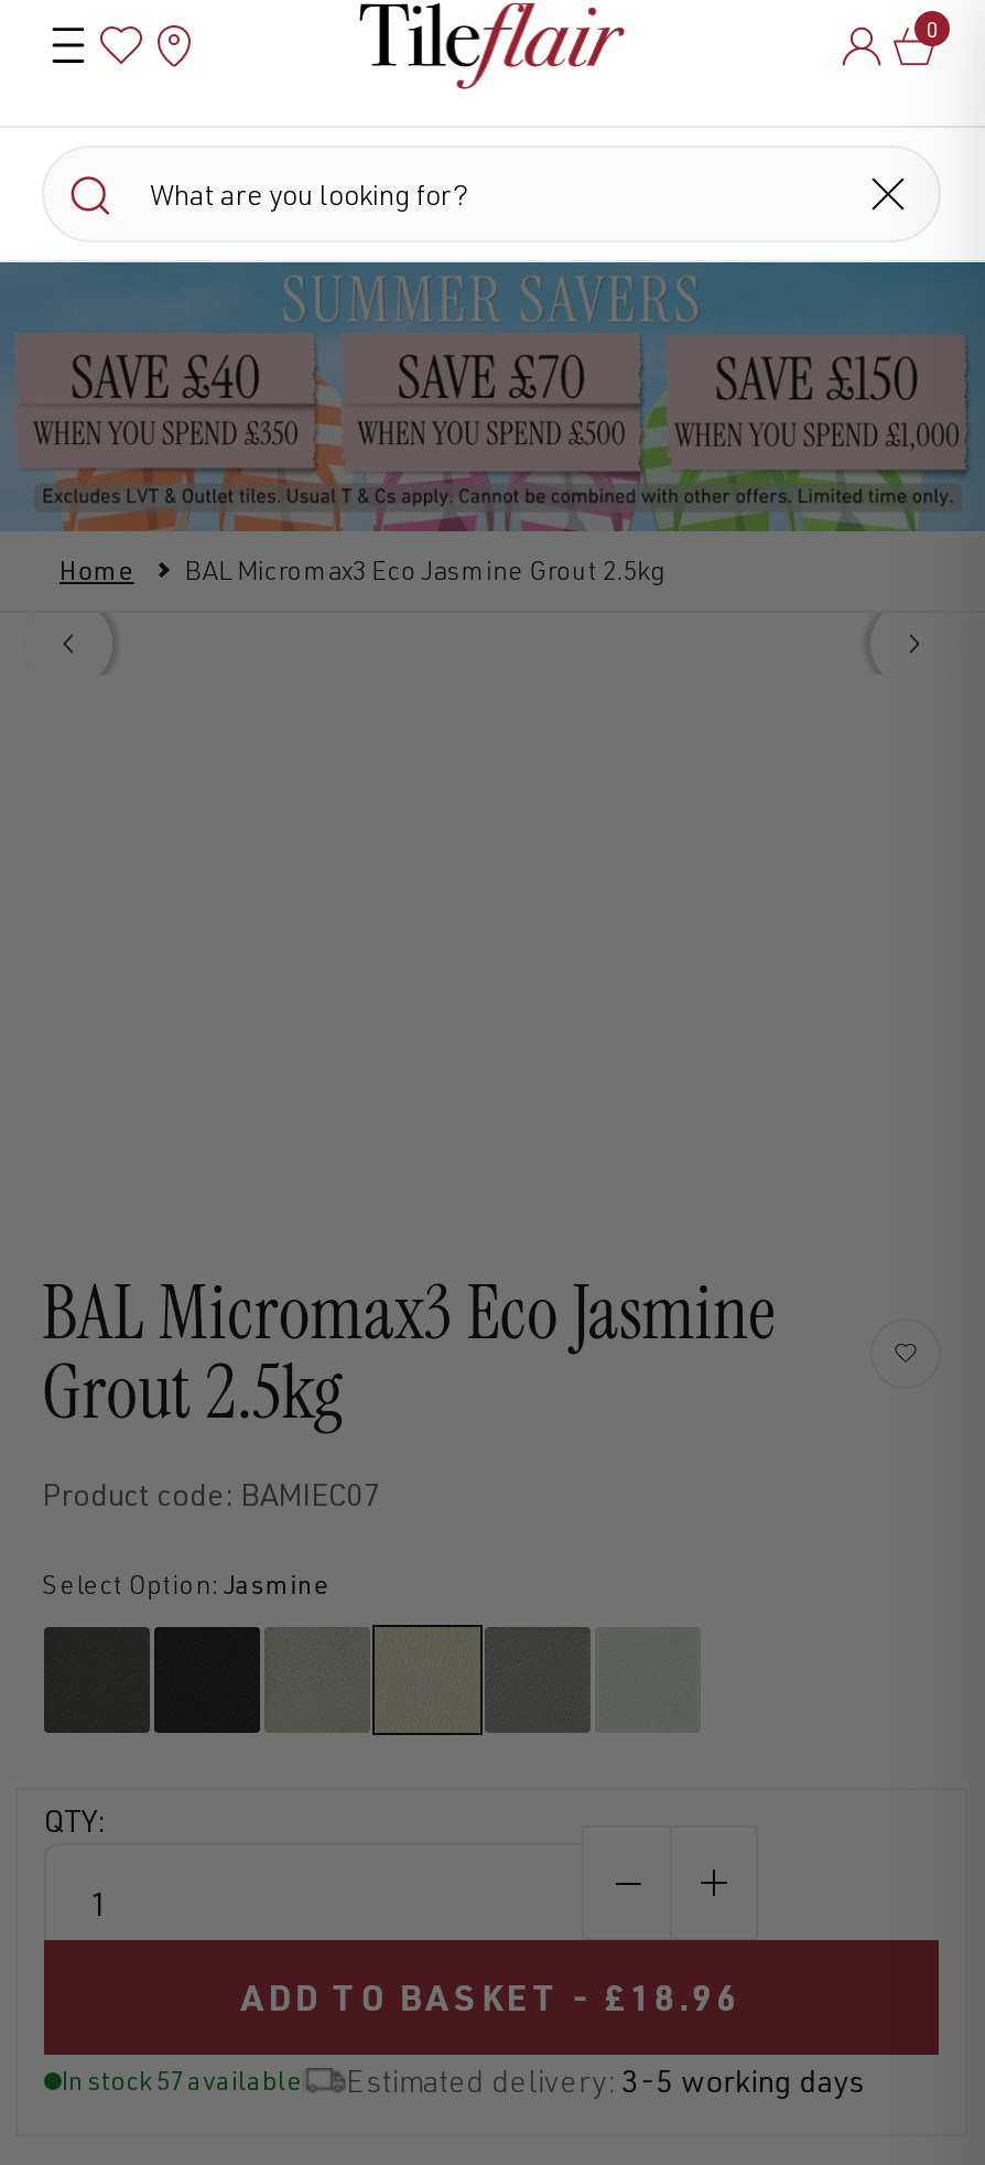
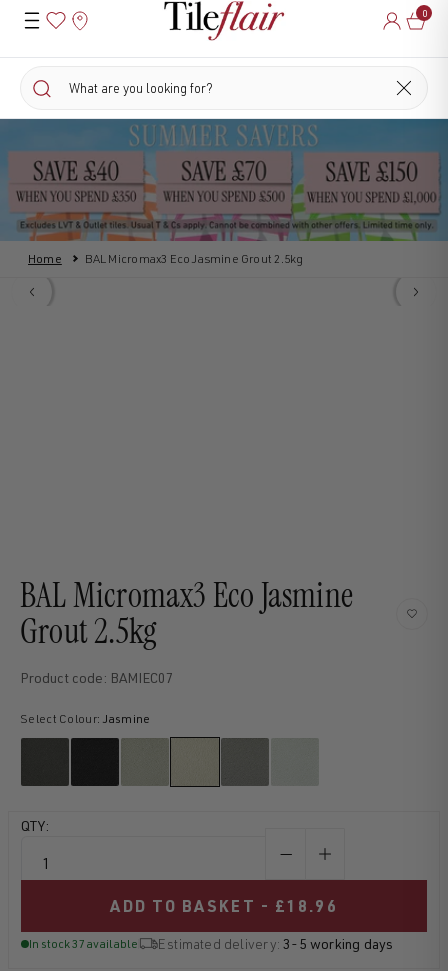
- Select Option: Jasmine
+ Select Colour: Jasmine

- In stock 57 available
+ In stock 37 available
